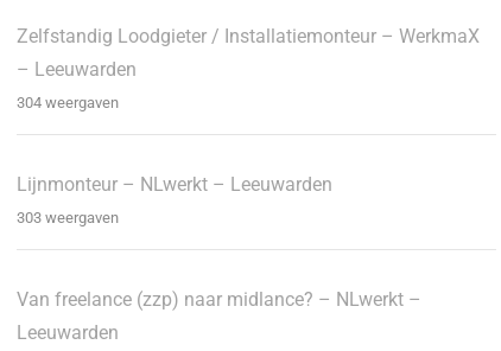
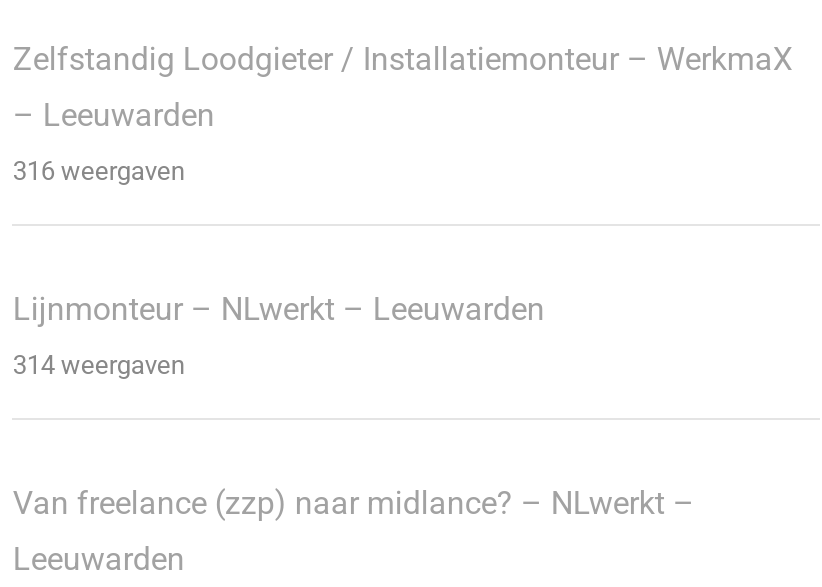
- 304 weergaven
+ 316 weergaven

- 303 weergaven
+ 314 weergaven
